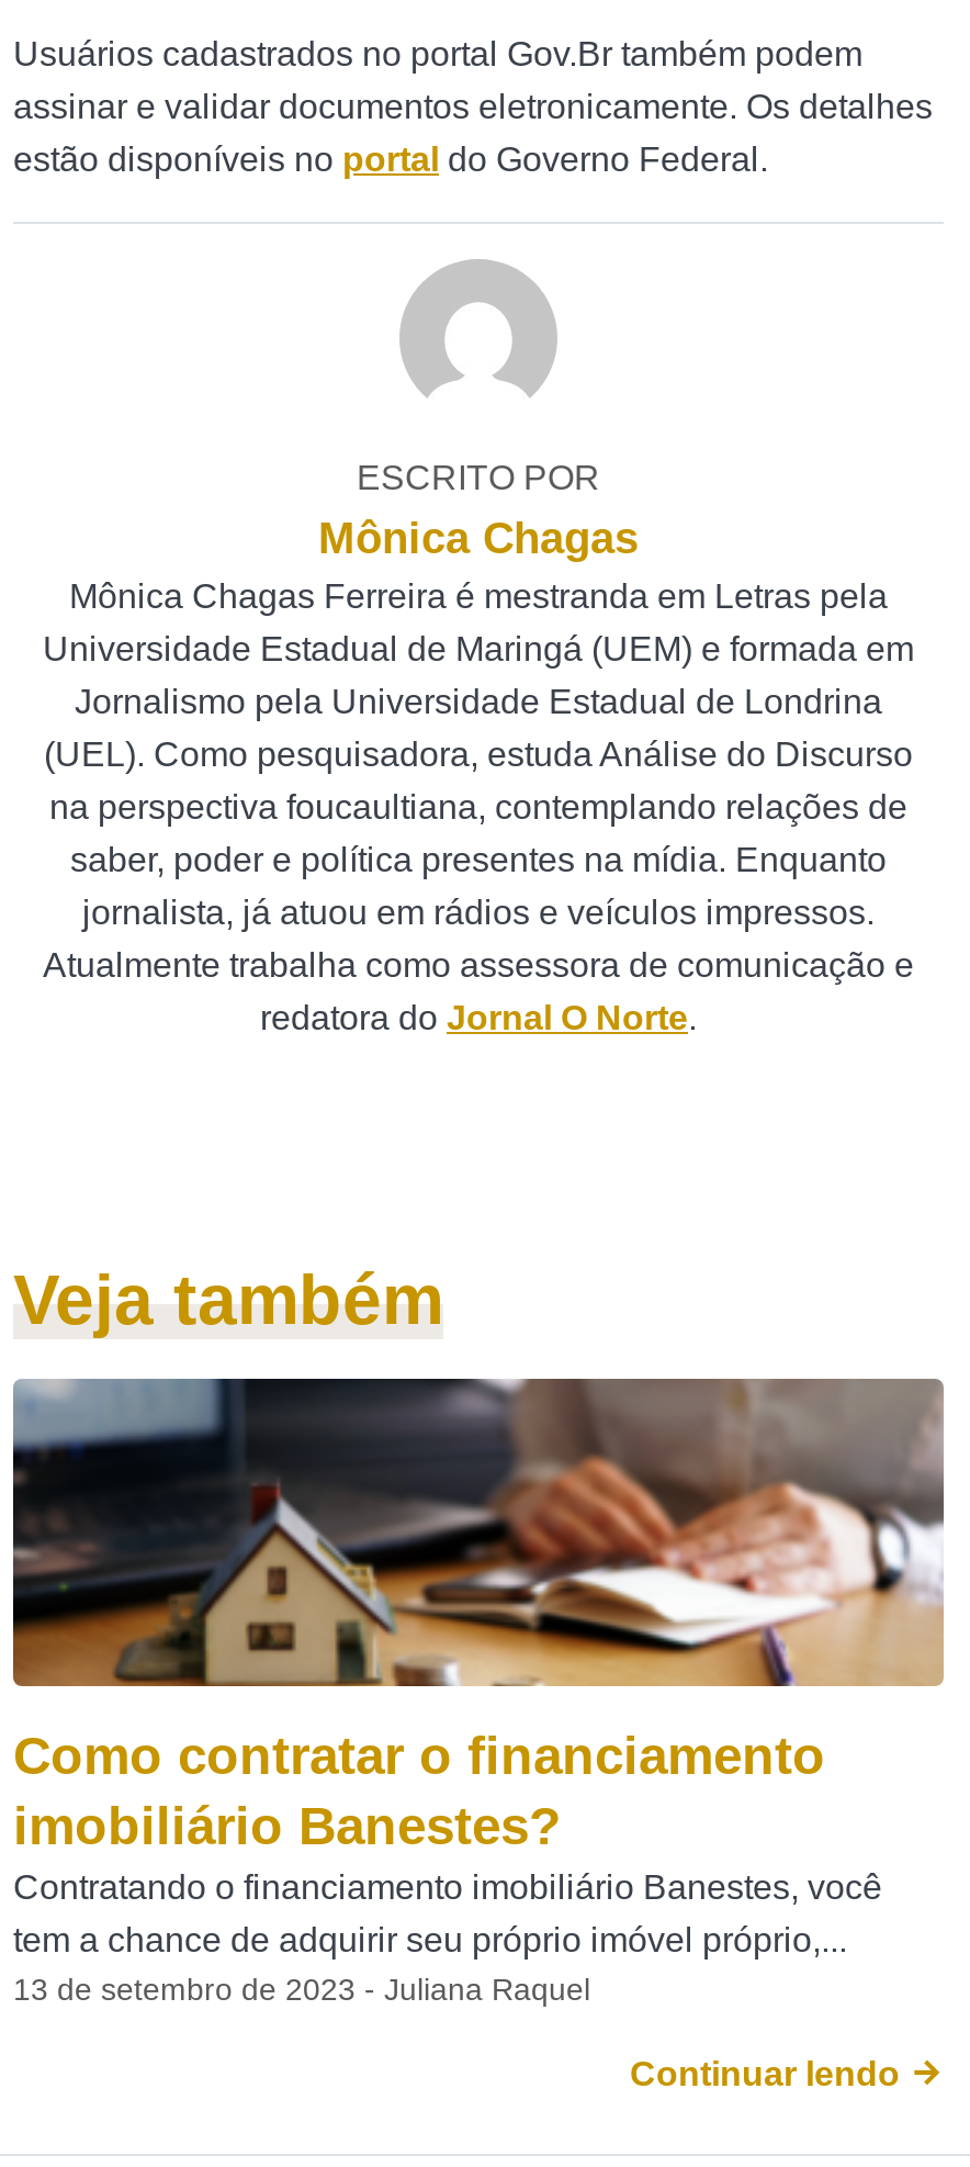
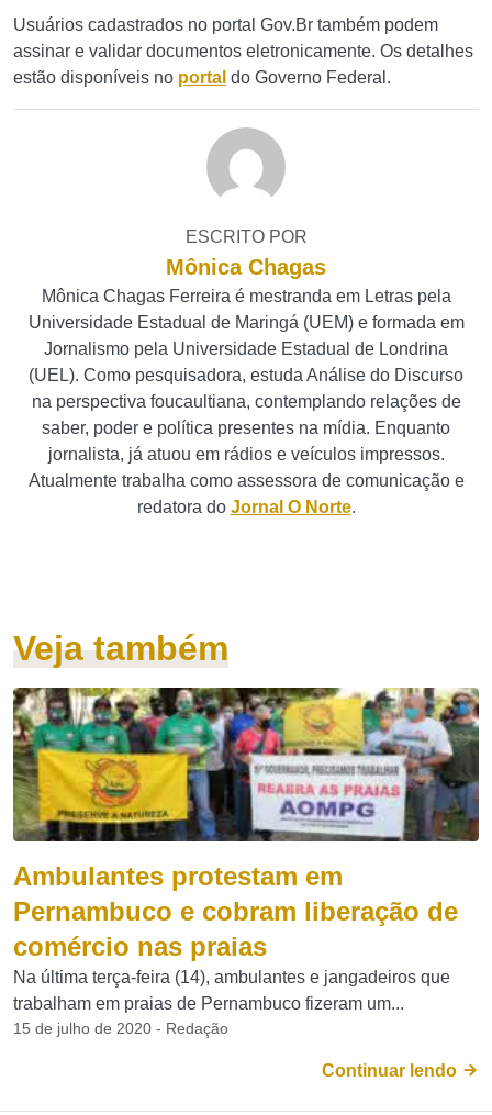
- [image]
- Como contratar o financiamento
- imobiliário Banestes?
- Contratando o financiamento imobiliário Banestes, você
- tem a chance de adquirir seu próprio imóvel próprio,...
- 13 de setembro de 2023 - Juliana Raquel
+ [image]
+ Ambulantes protestam em
+ Pernambuco e cobram liberação de
+ comércio nas praias
+ Na última terça-feira (14), ambulantes e jangadeiros que
+ trabalham em praias de Pernambuco fizeram um...
+ 15 de julho de 2020 - Redação
